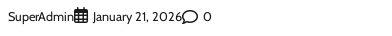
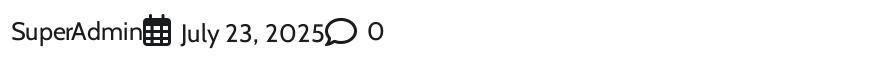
- January 21, 2026
+ July 23, 2025
